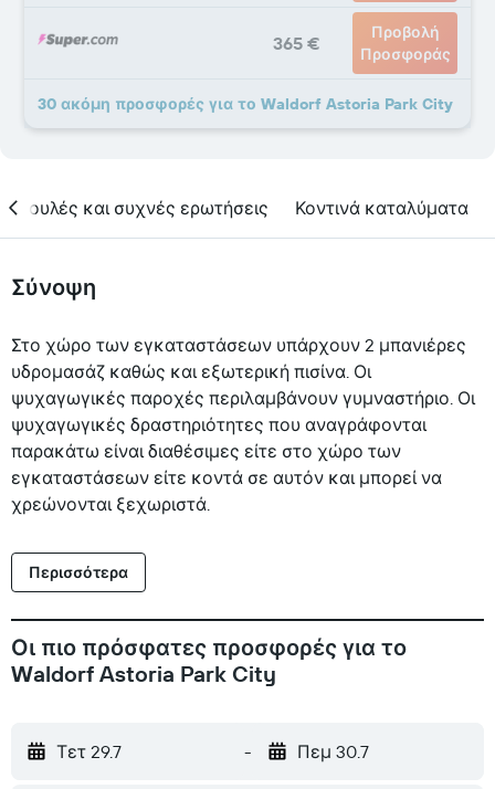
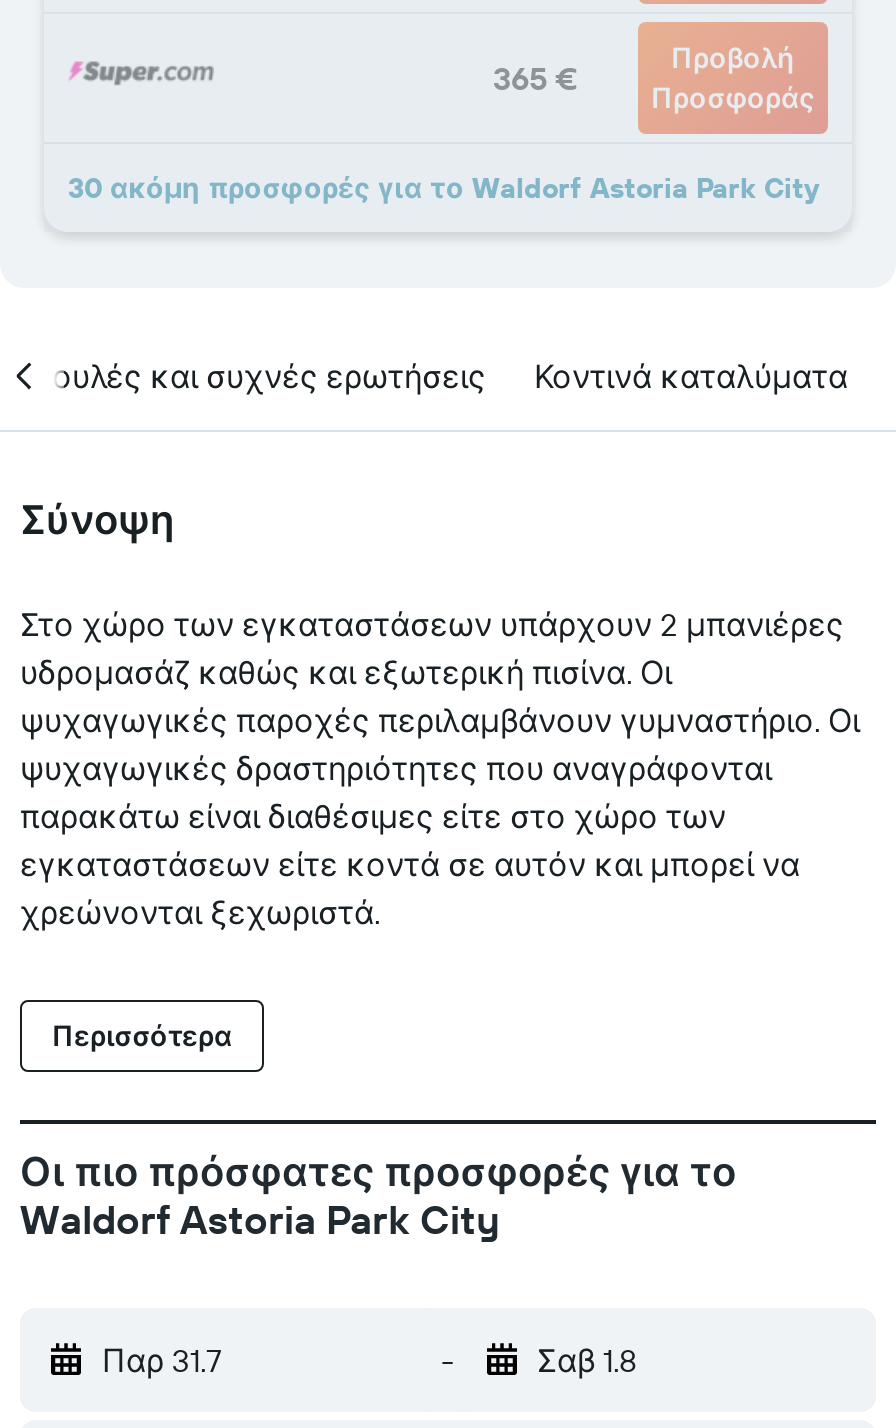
- Τετ 29.7
+ Παρ 31.7

- Πεμ 30.7
+ Σαβ 1.8
